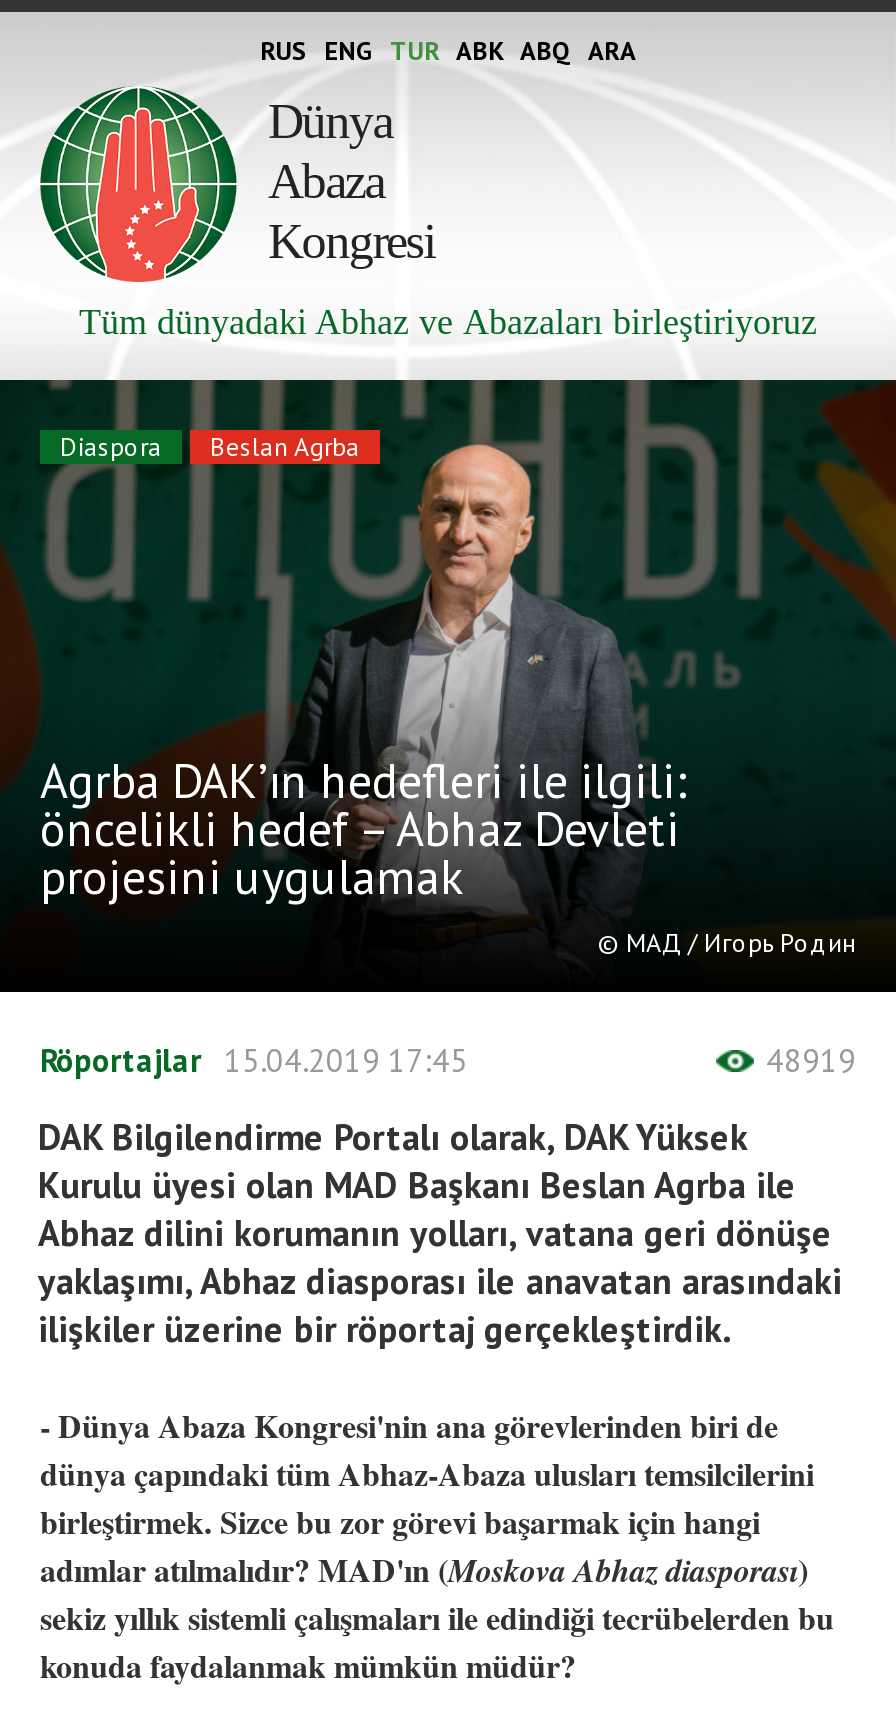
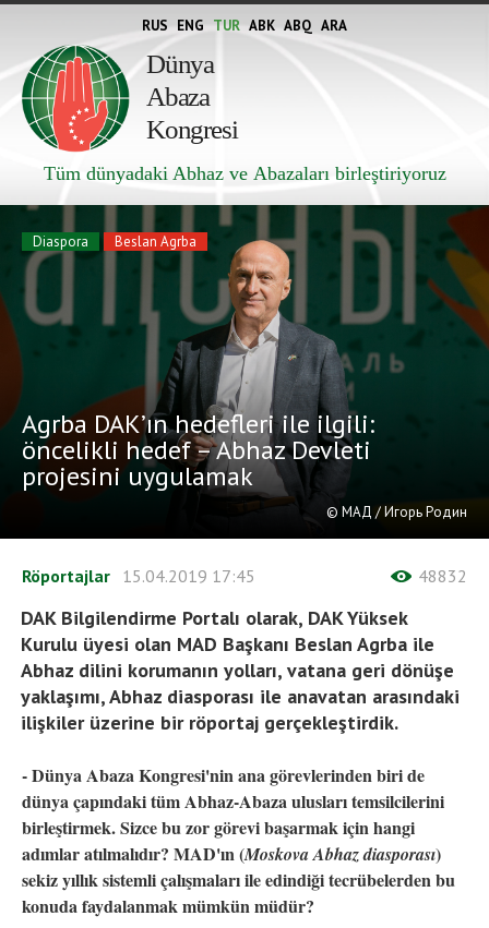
- 48919
+ 48832
